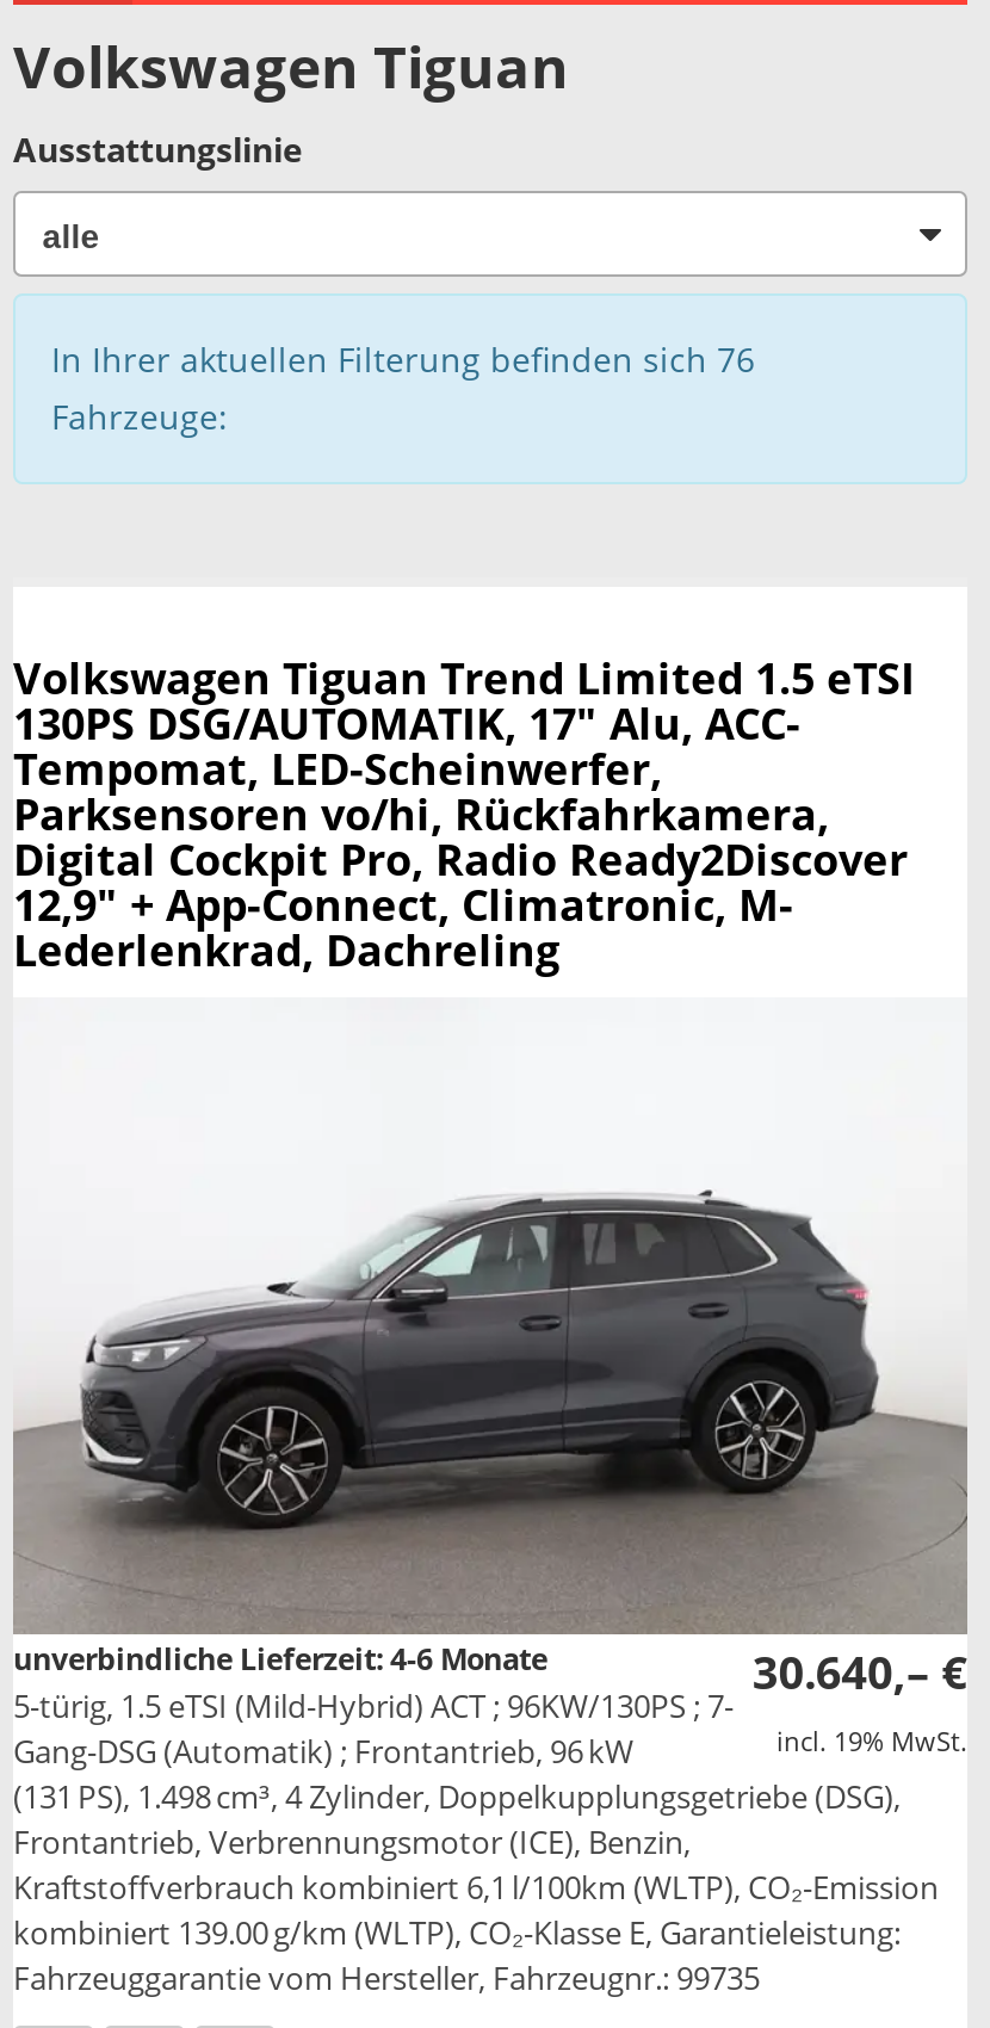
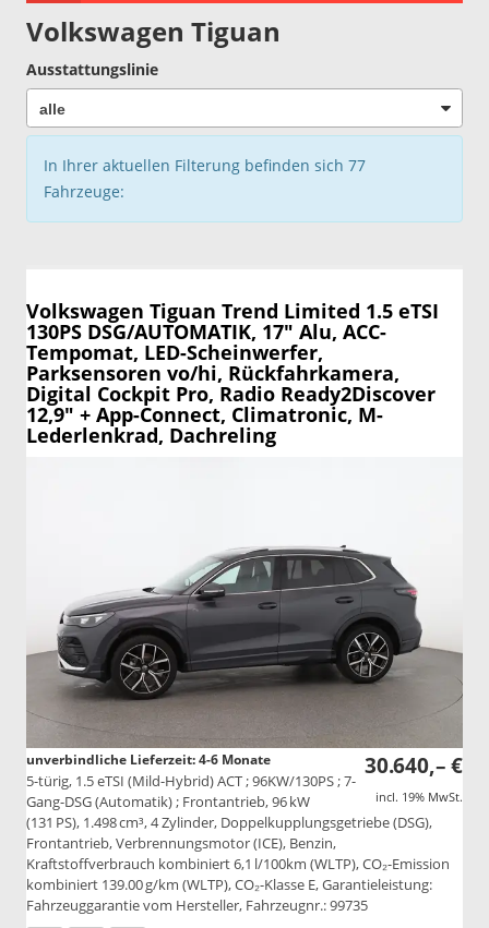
- In Ihrer aktuellen Filterung befinden sich 76
+ In Ihrer aktuellen Filterung befinden sich 77
